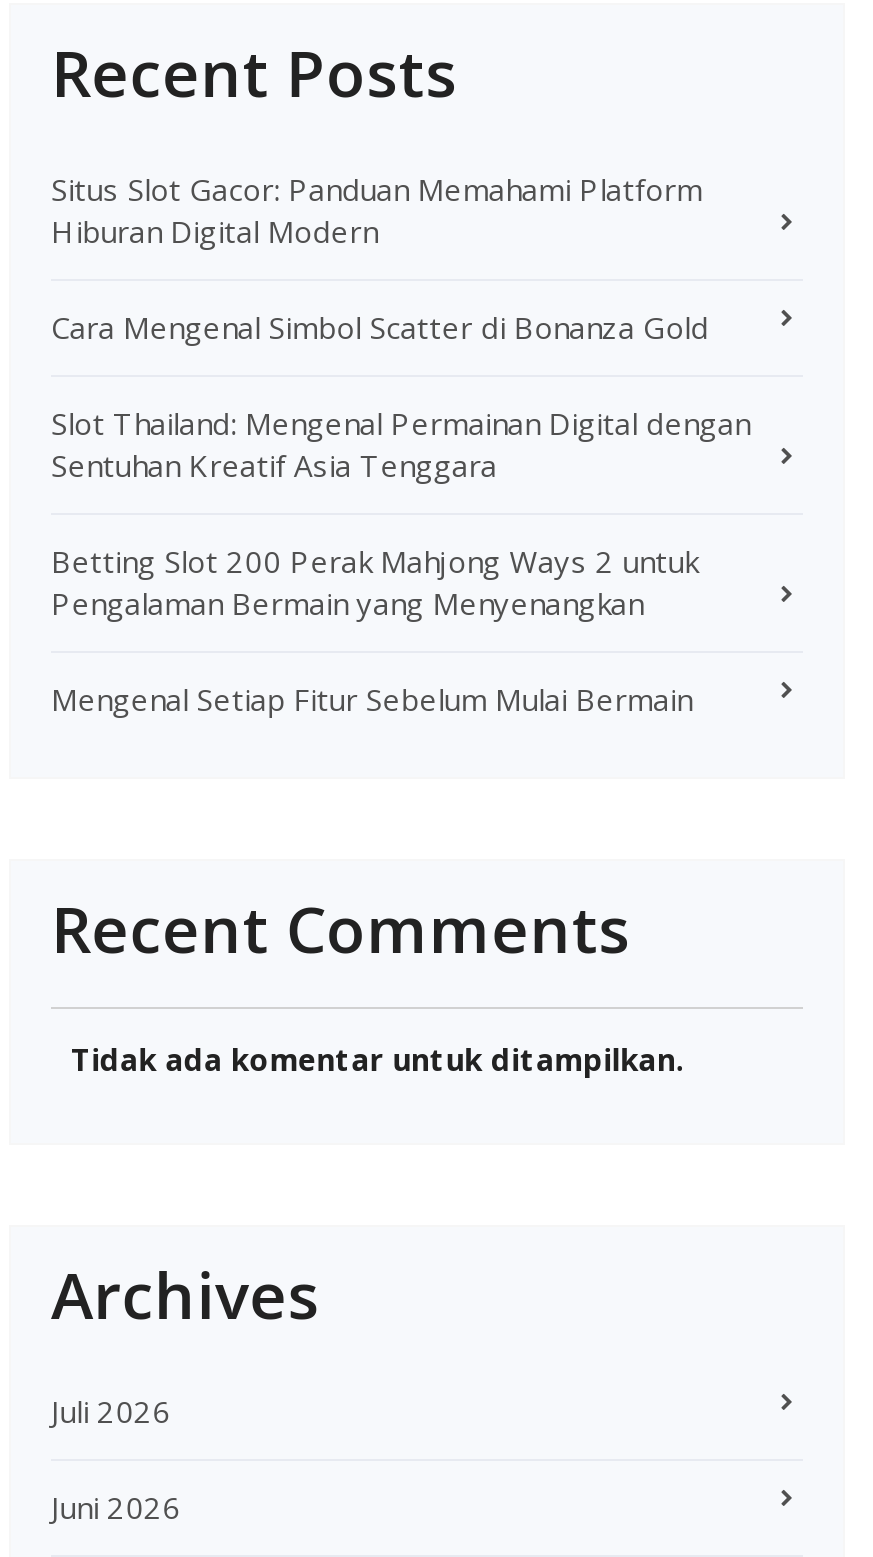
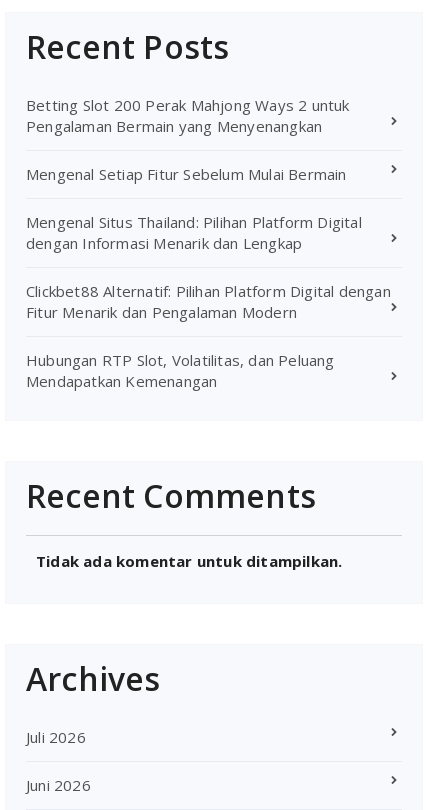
- Situs Slot Gacor: Panduan Memahami Platform
- Hiburan Digital Modern
- Cara Mengenal Simbol Scatter di Bonanza Gold
- Slot Thailand: Mengenal Permainan Digital dengan
- Sentuhan Kreatif Asia Tenggara

moved up: Betting Slot 200 Perak Mahjong Ways 2 untuk | Pengalaman Bermain yang Menyenangkan | Mengenal Setiap Fitur Sebelum Mulai Bermain

+ Mengenal Situs Thailand: Pilihan Platform Digital
+ dengan Informasi Menarik dan Lengkap
+ Clickbet88 Alternatif: Pilihan Platform Digital dengan
+ Fitur Menarik dan Pengalaman Modern
+ Hubungan RTP Slot, Volatilitas, dan Peluang
+ Mendapatkan Kemenangan
